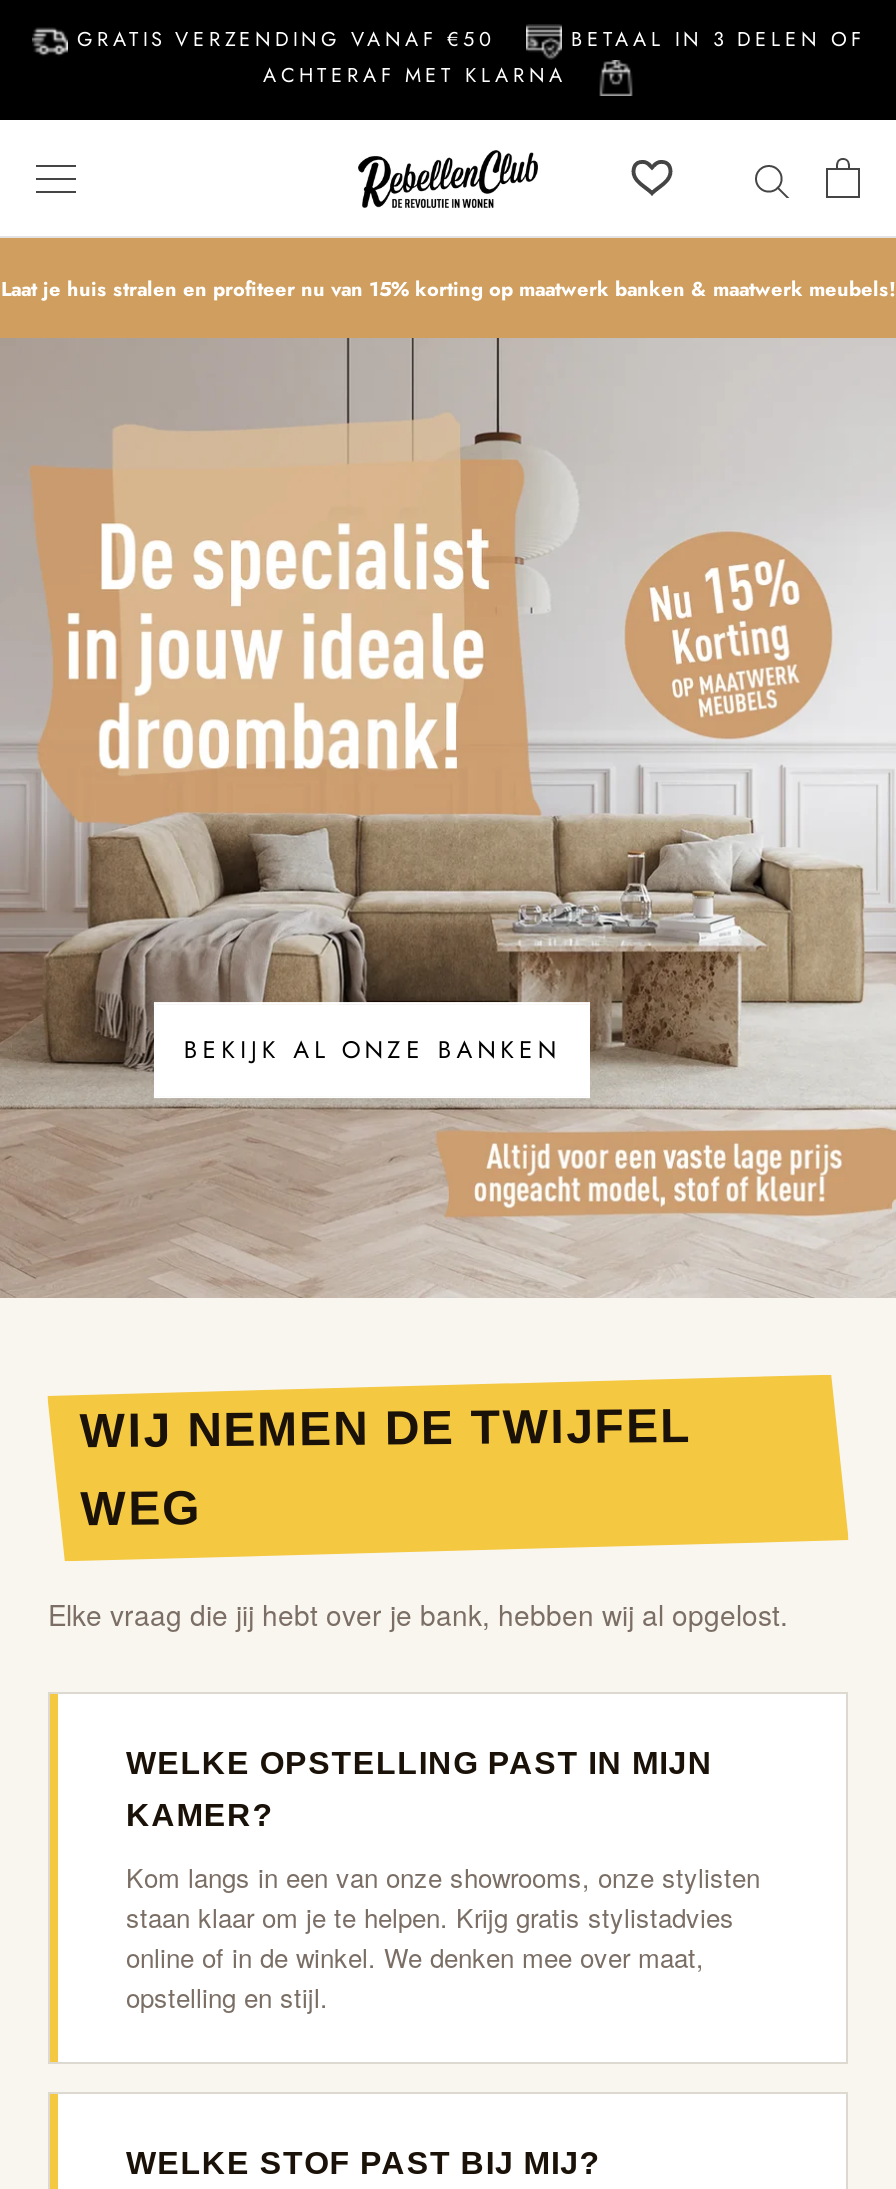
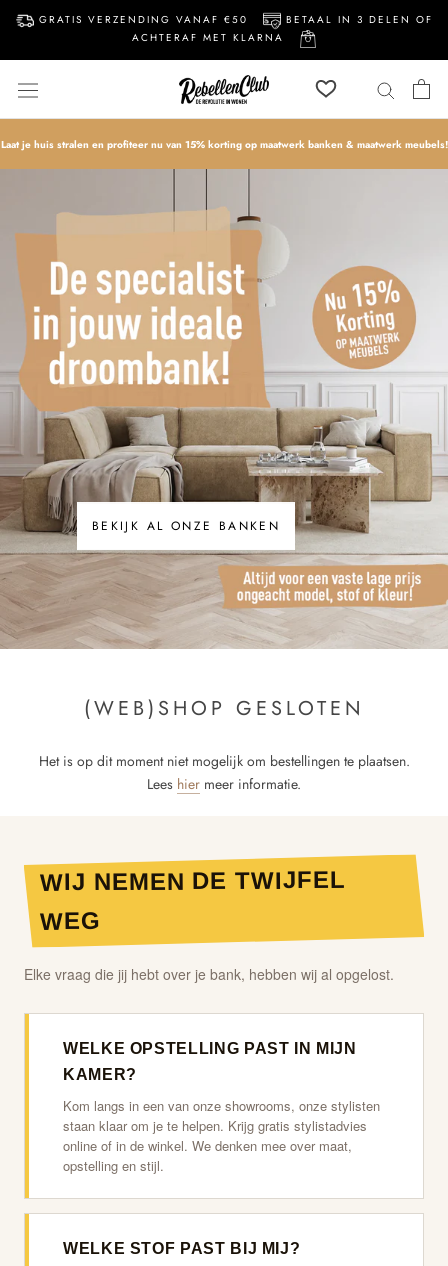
+ (WEB)SHOP GESLOTEN
+ Het is op dit moment niet mogelijk om bestellingen te plaatsen.
+ Lees hier meer informatie.
